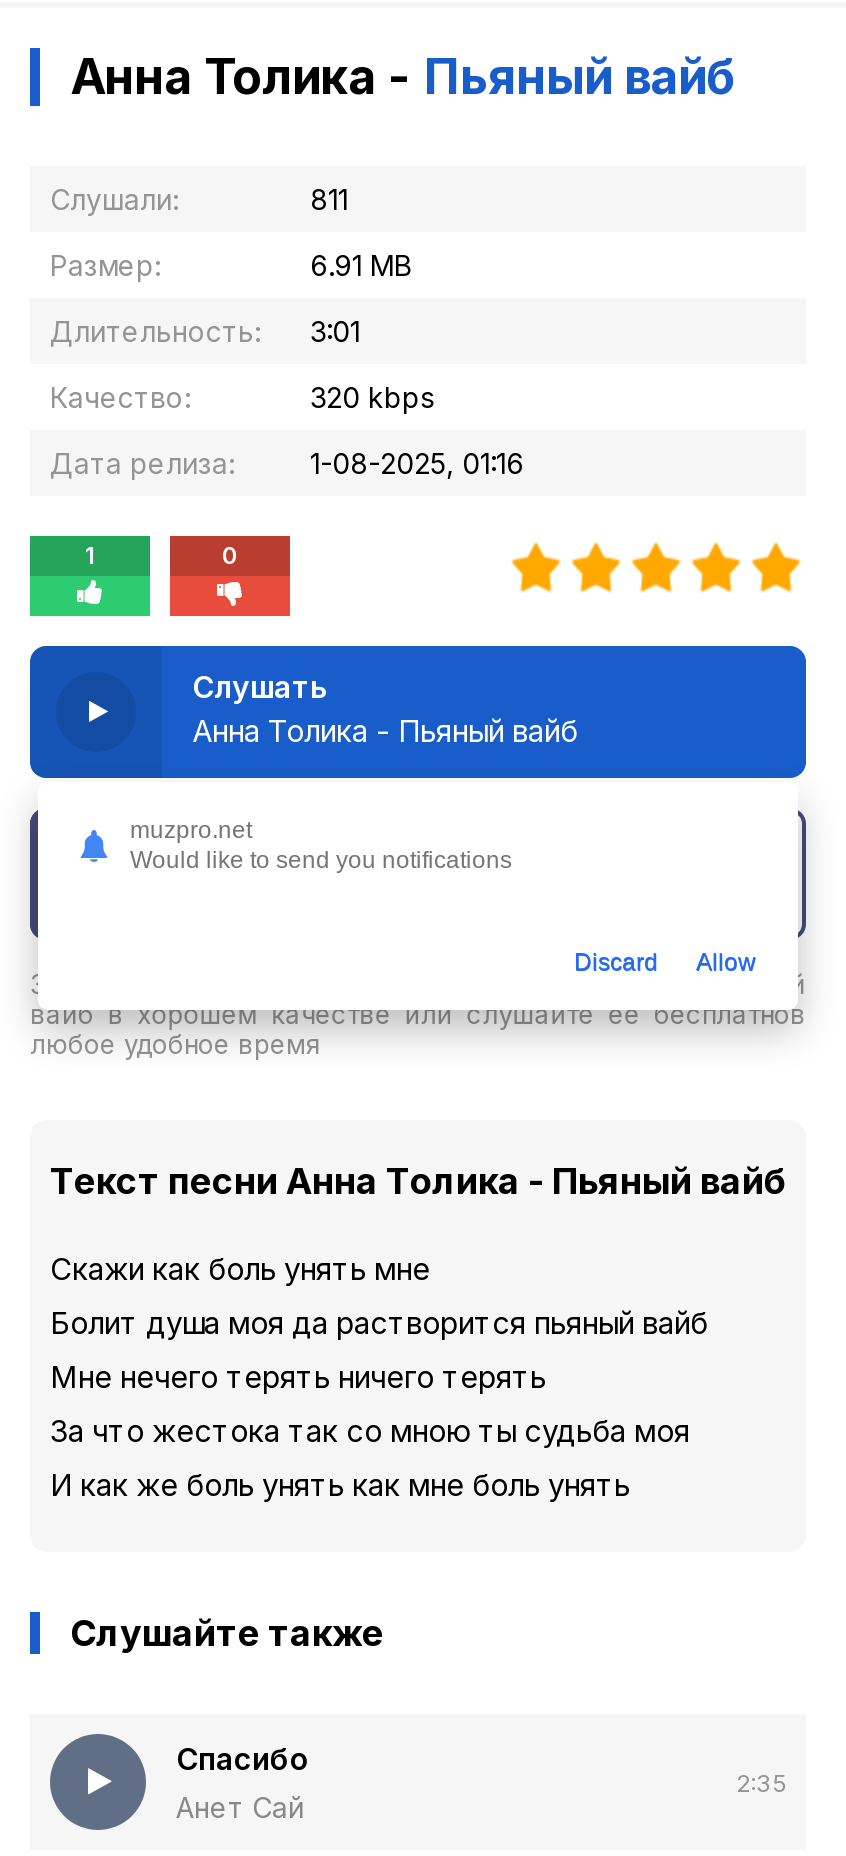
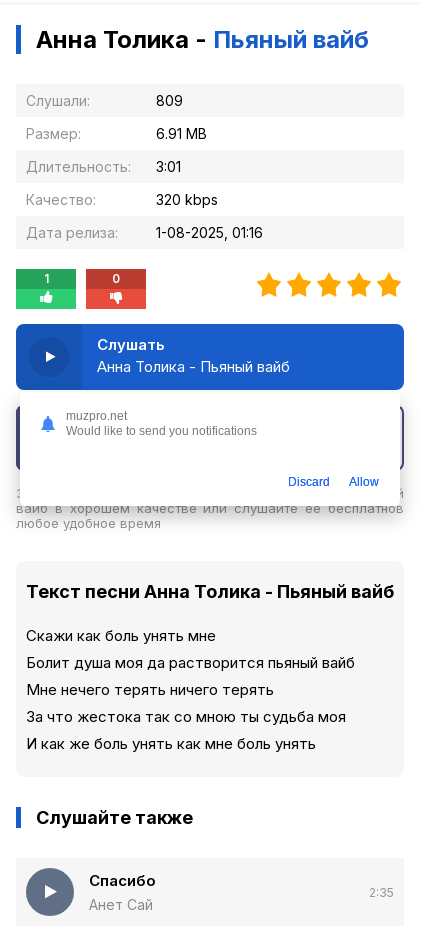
- 811
+ 809
